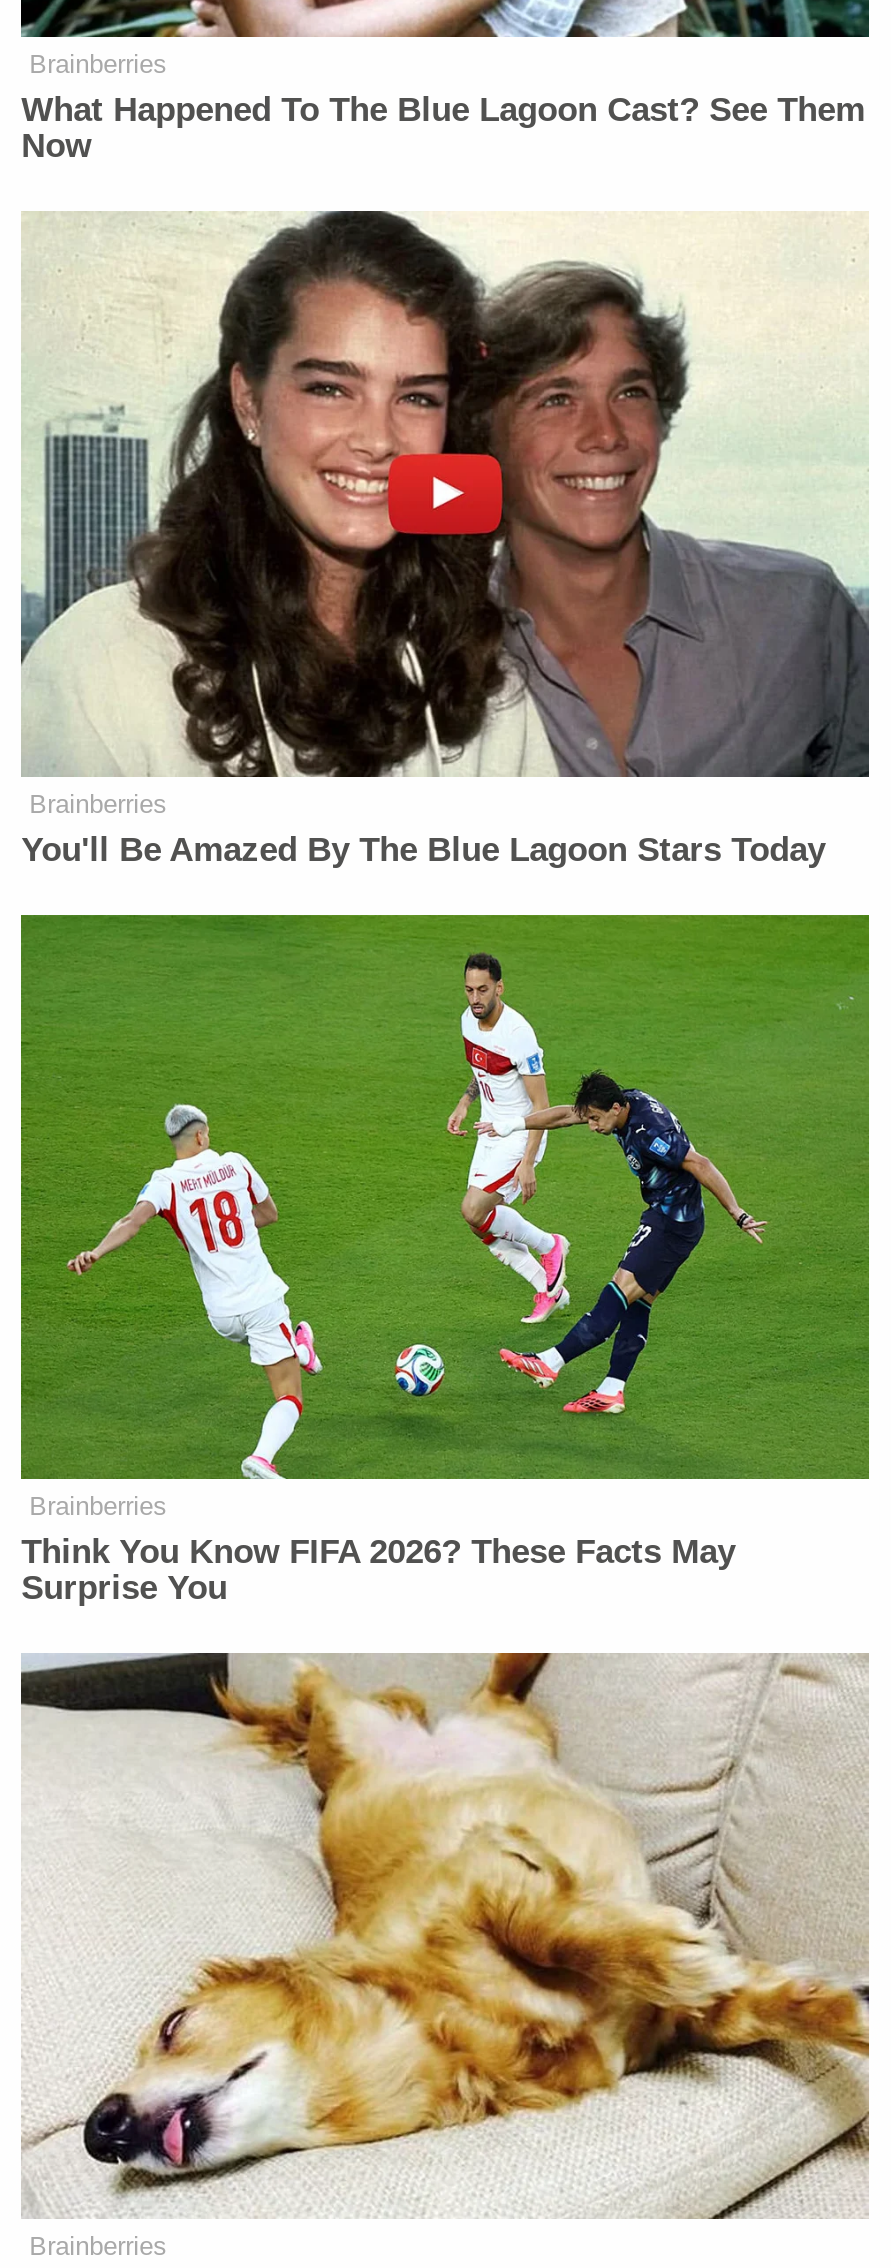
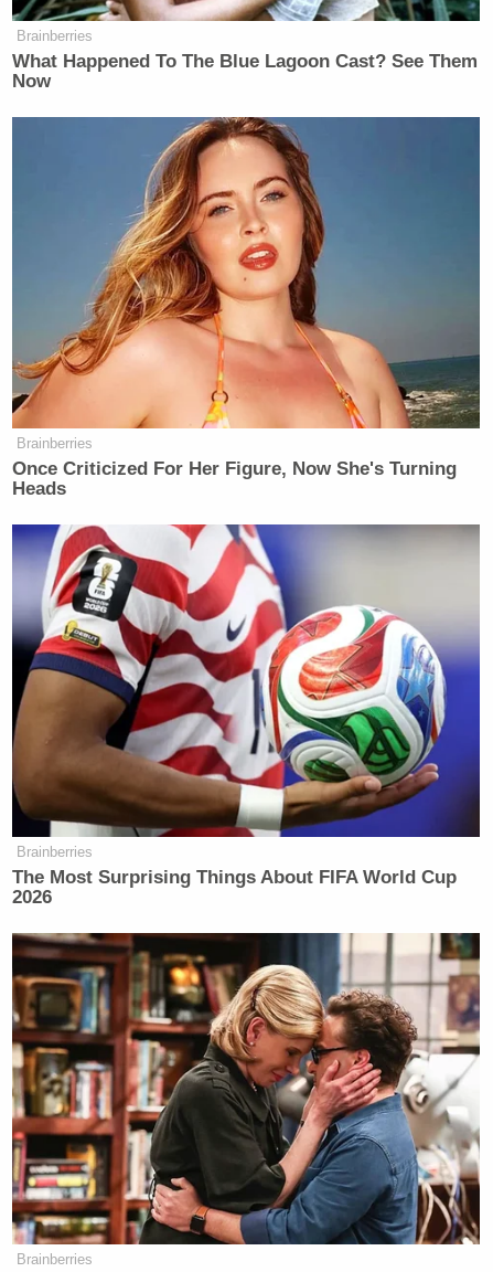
- [image]
- You'll Be Amazed By The Blue Lagoon Stars Today
+ [image]
+ Once Criticized For Her Figure, Now She's Turning
+ Heads

- [image]
- Think You Know FIFA 2026? These Facts May
- Surprise You
+ [image]
+ The Most Surprising Things About FIFA World Cup
+ 2026

- [image]
+ [image]
